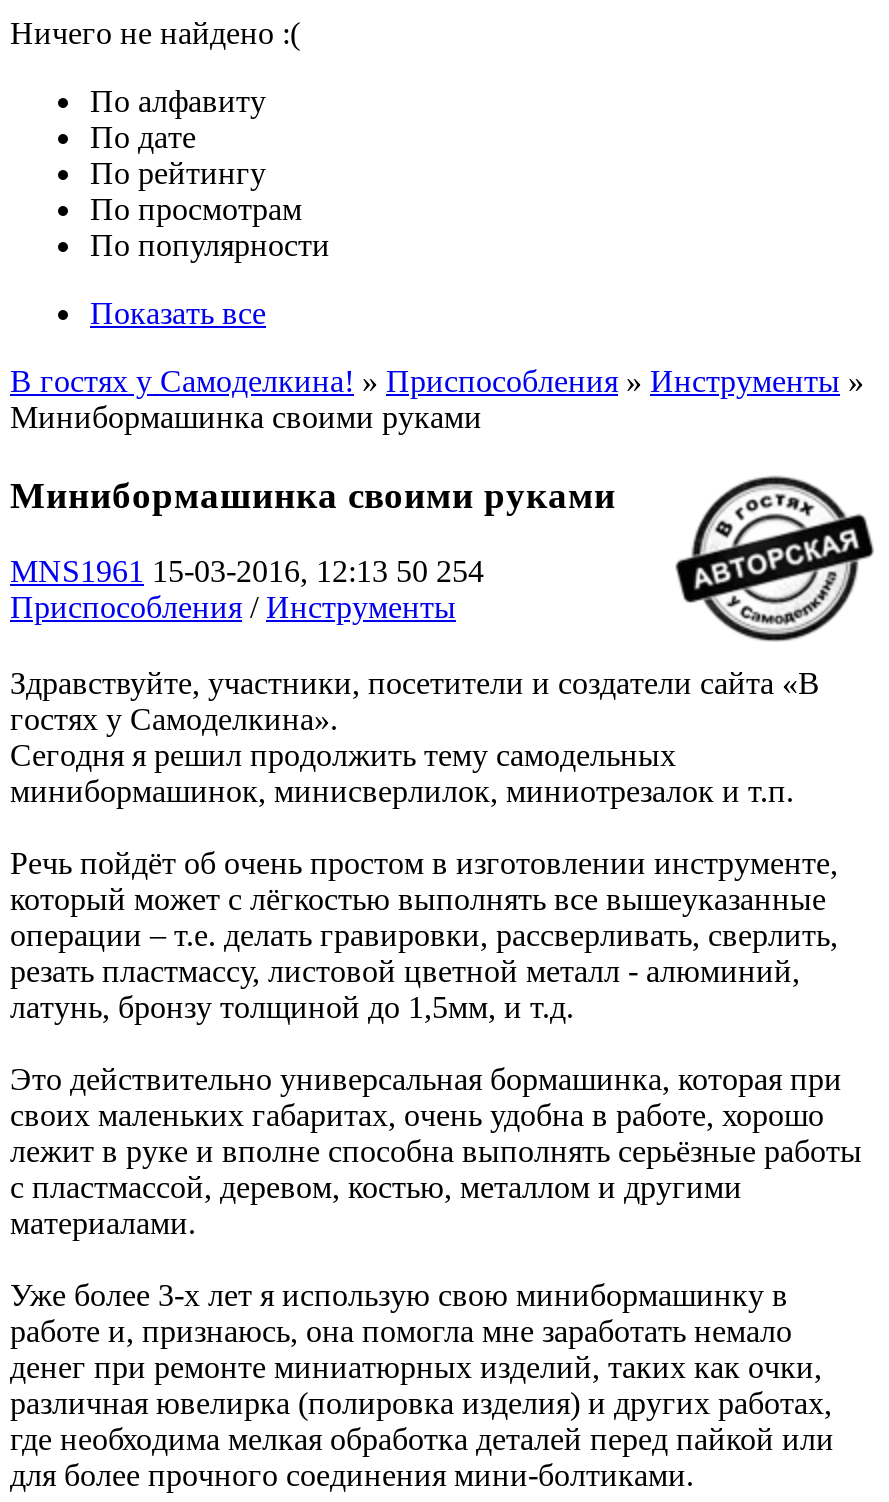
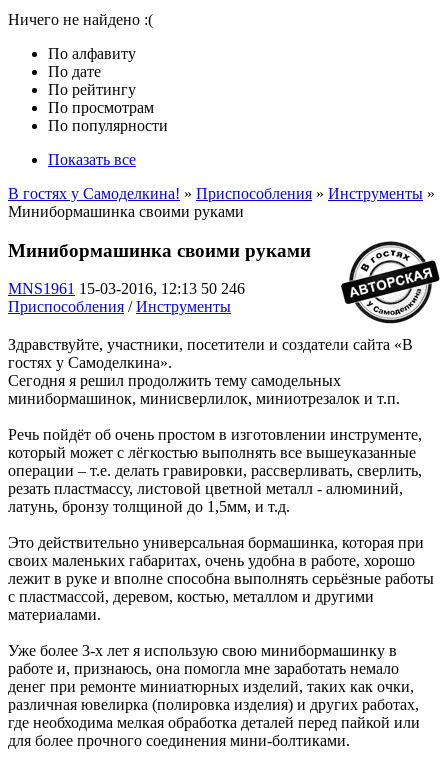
- MNS1961 15-03-2016, 12:13 50 254
+ MNS1961 15-03-2016, 12:13 50 246
